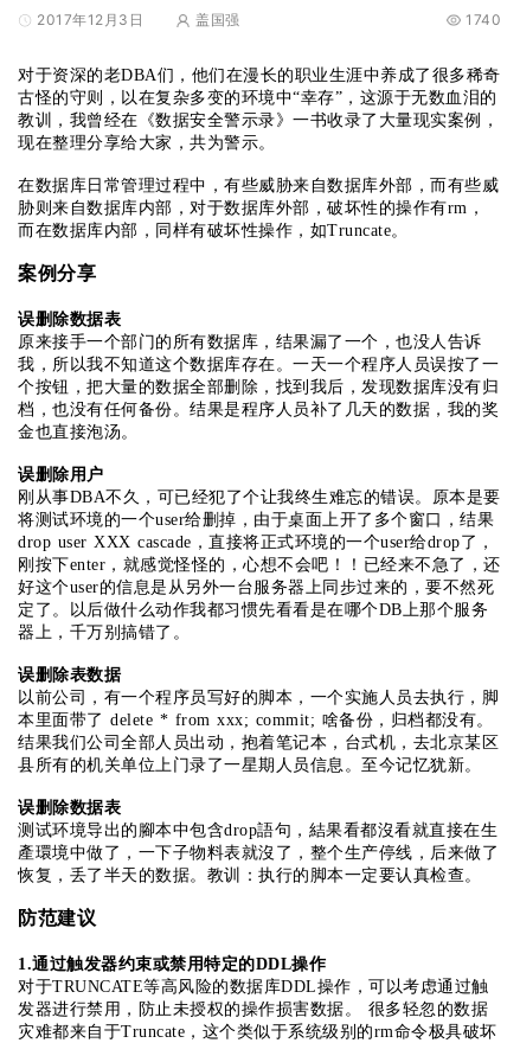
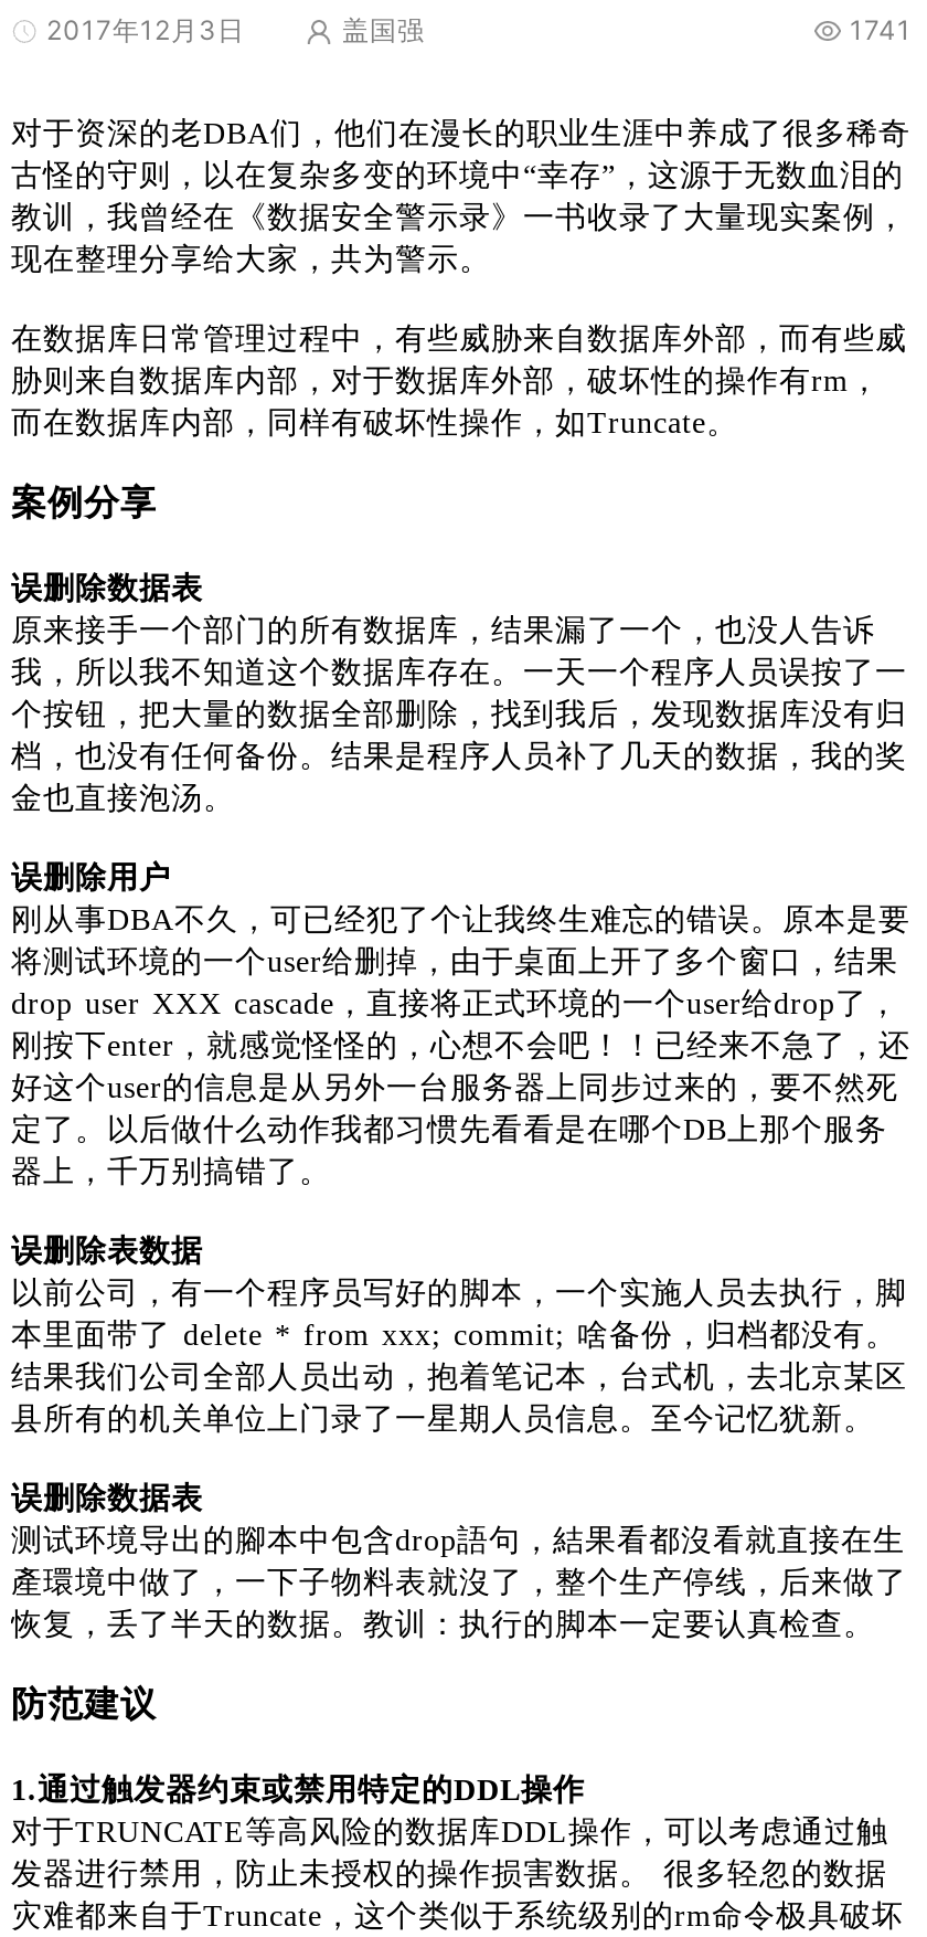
- 1740
+ 1741
